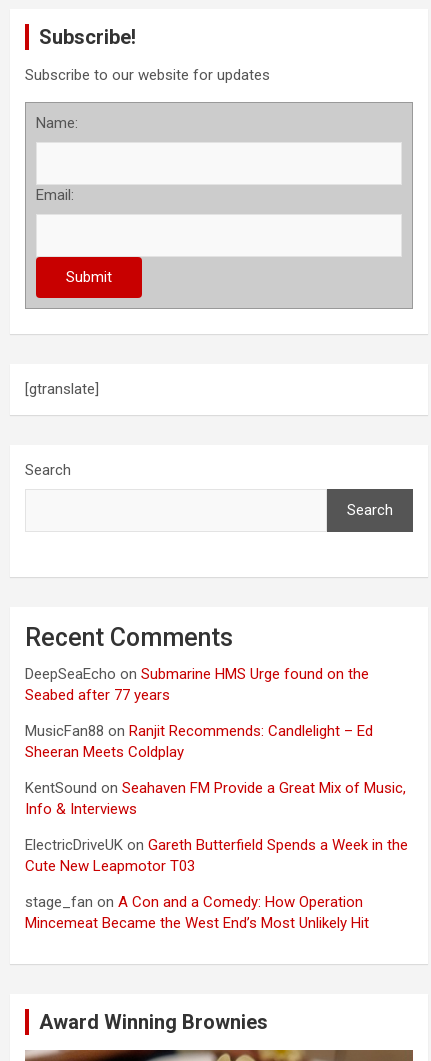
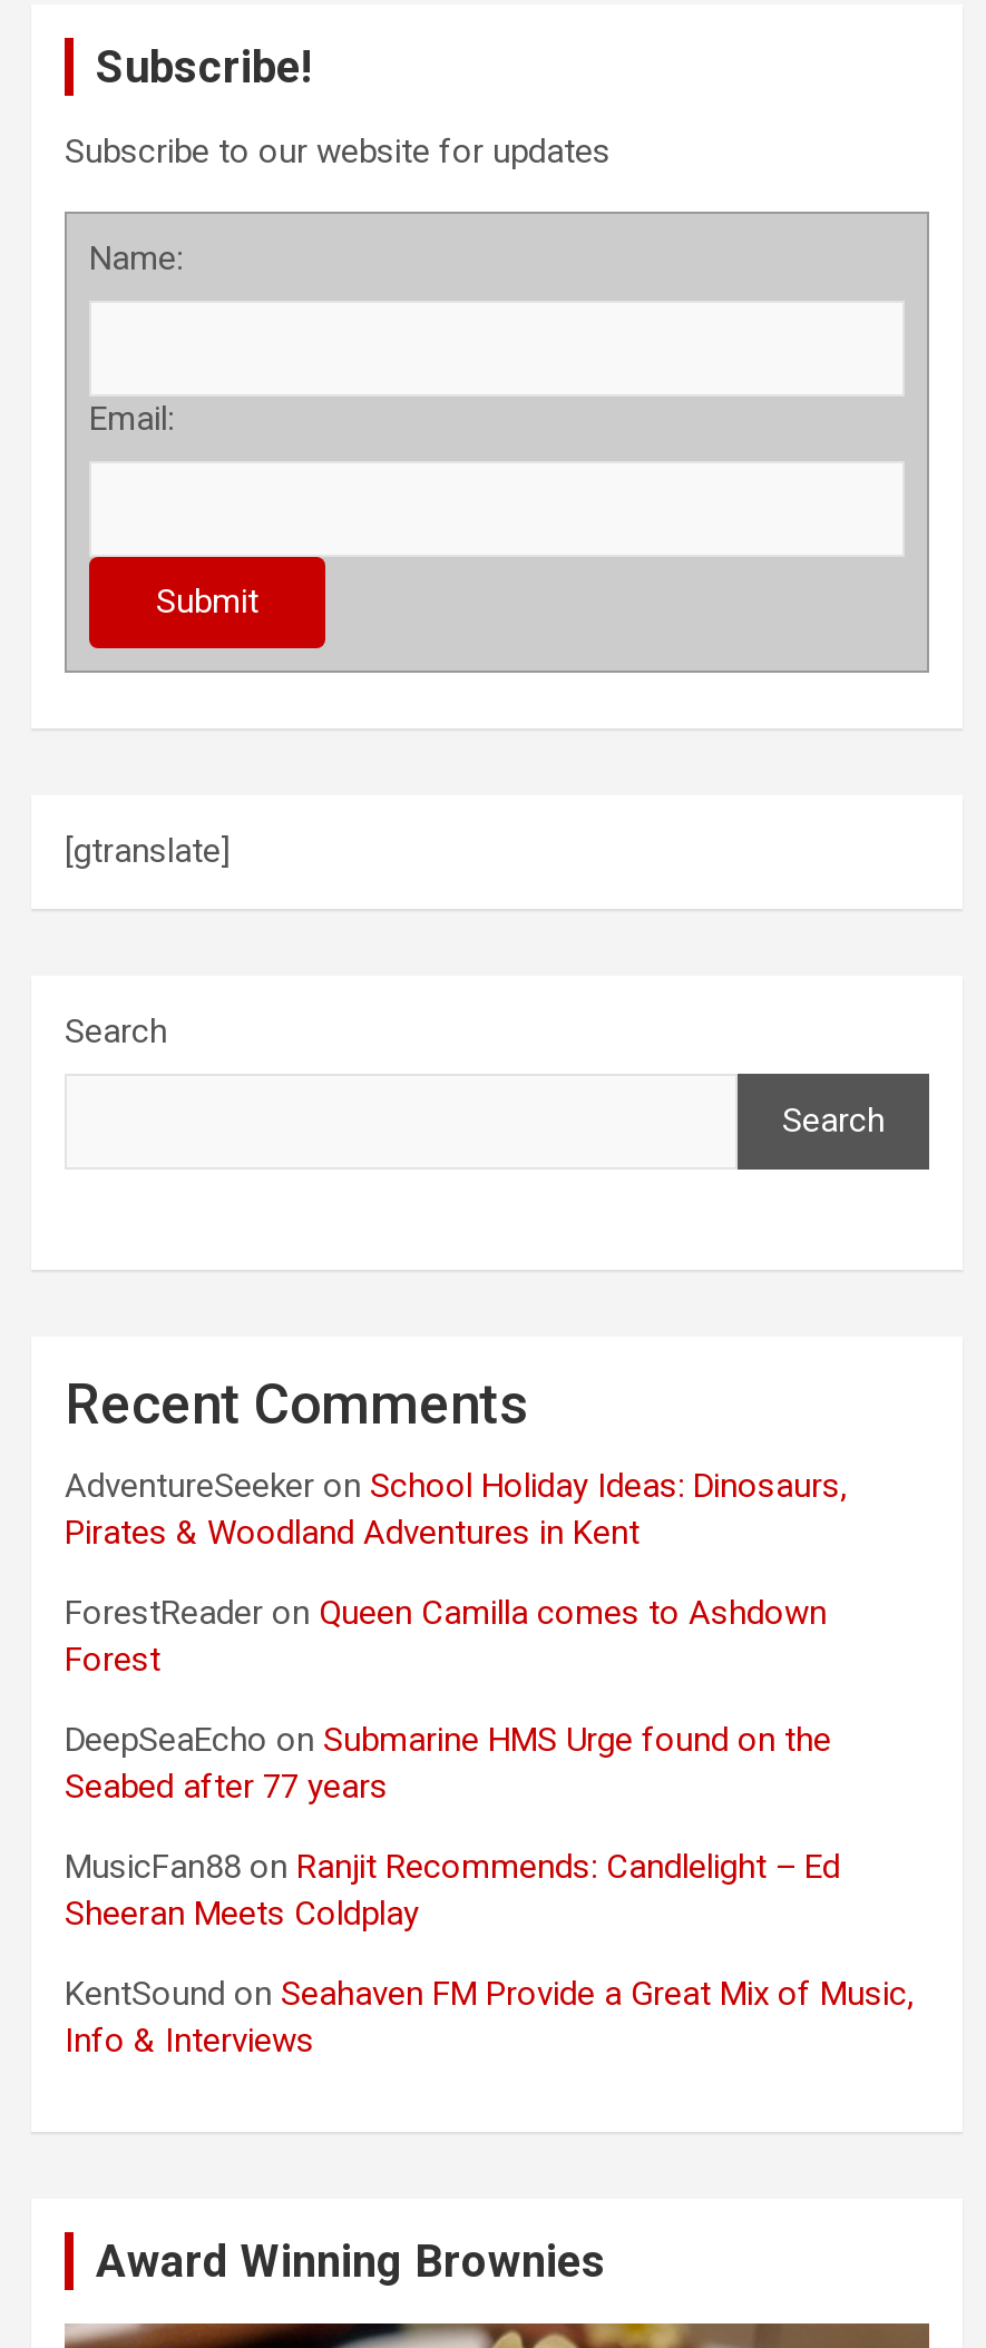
+ AdventureSeeker on School Holiday Ideas: Dinosaurs,
+ Pirates & Woodland Adventures in Kent
+ ForestReader on Queen Camilla comes to Ashdown
+ Forest

moved down: DeepSeaEcho on Submarine HMS Urge found on the | Seabed after 77 years | MusicFan88 on Ranjit Recommends: Candlelight – Ed | Sheeran Meets Coldplay | KentSound on Seahaven FM Provide a Great Mix of Music, | Info & Interviews

- ElectricDriveUK on Gareth Butterfield Spends a Week in the
- Cute New Leapmotor T03
- stage_fan on A Con and a Comedy: How Operation
- Mincemeat Became the West End’s Most Unlikely Hit
